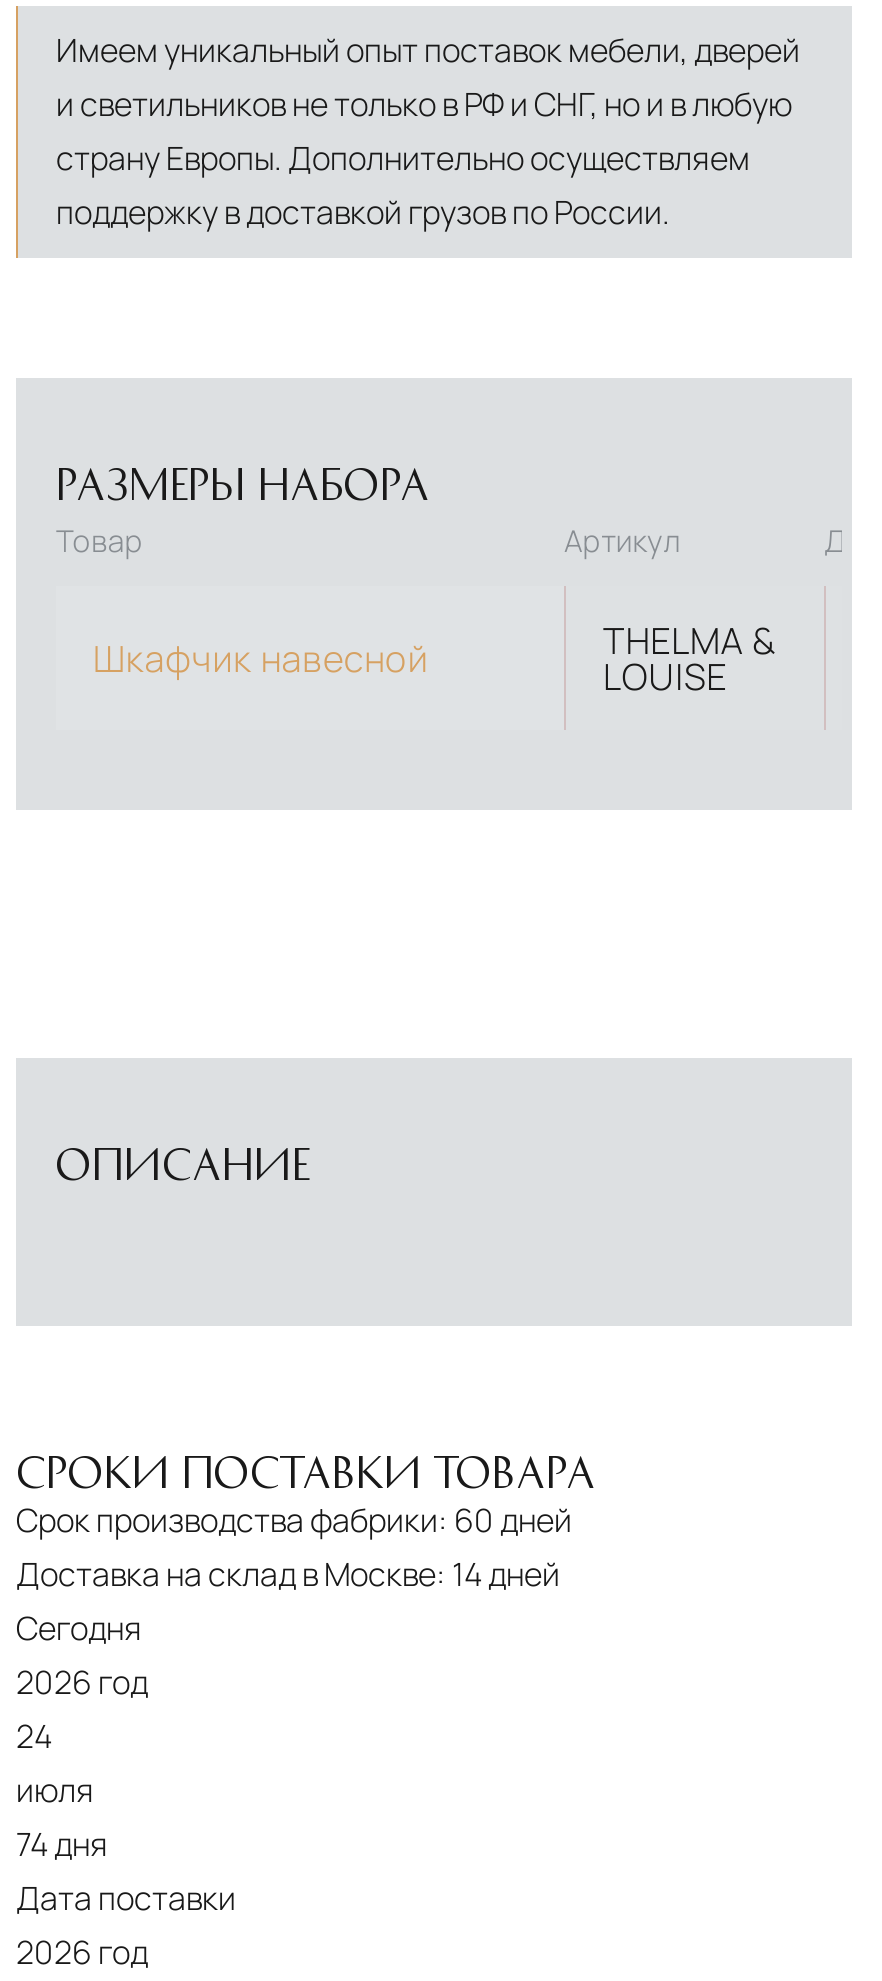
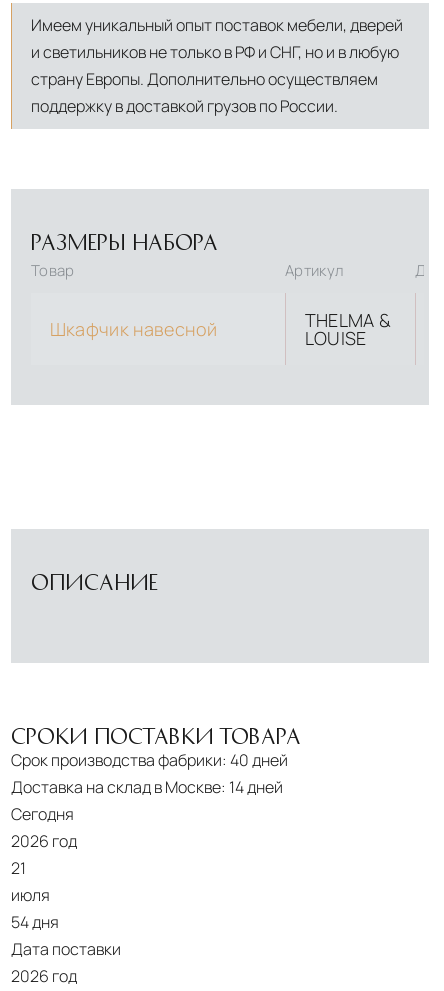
- Срок производства фабрики: 60 дней
+ Срок производства фабрики: 40 дней

- 24
+ 21

- 74 дня
+ 54 дня
